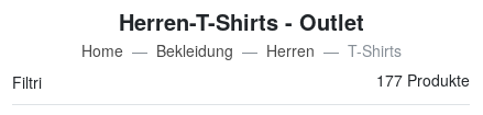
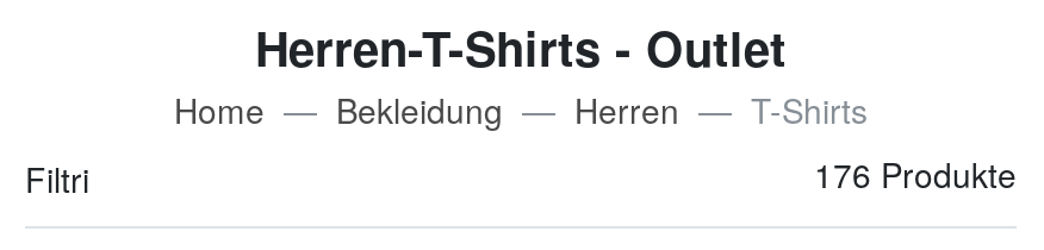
- 177 Produkte
+ 176 Produkte
